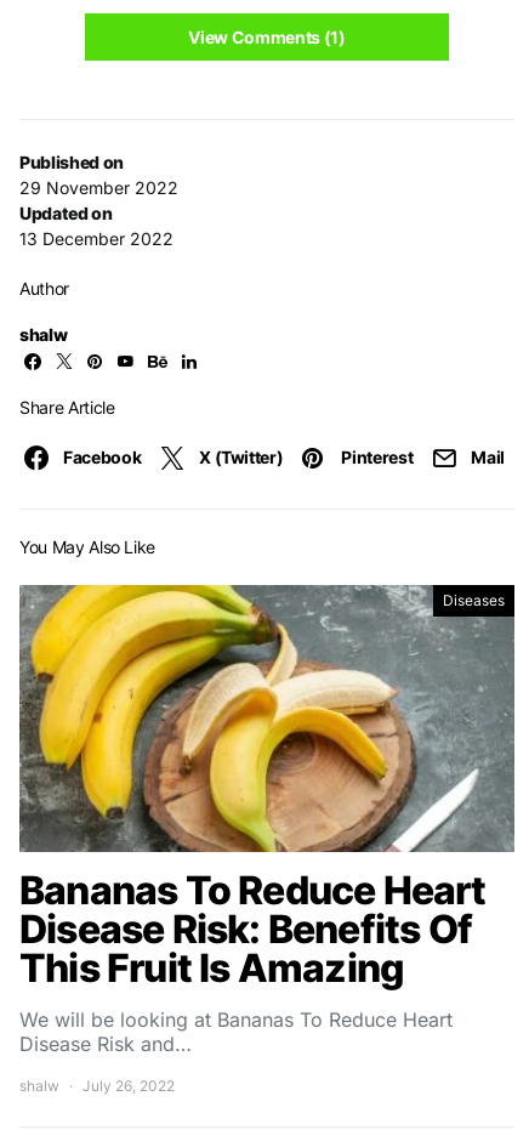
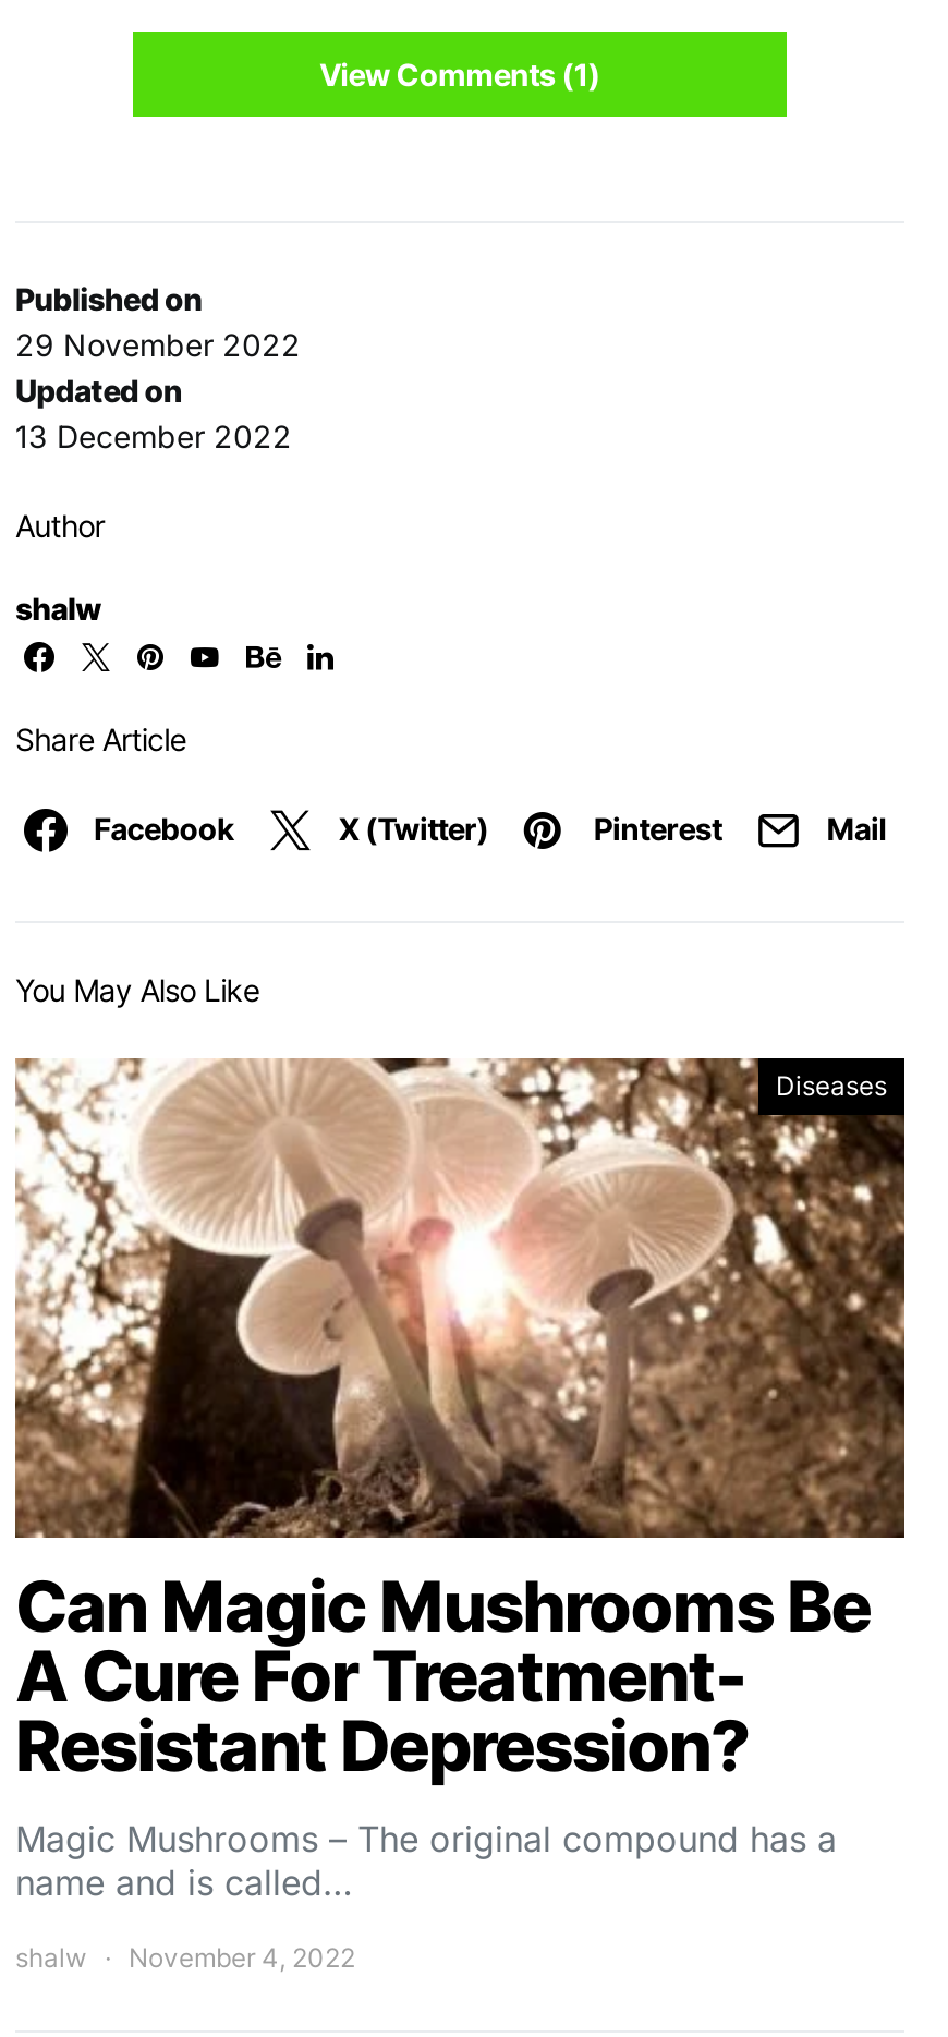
- [image]
- Bananas To Reduce Heart
- Disease Risk: Benefits Of
- This Fruit Is Amazing
- We will be looking at Bananas To Reduce Heart
- Disease Risk and…
+ [image]
+ Can Magic Mushrooms Be
+ A Cure For Treatment-
+ Resistant Depression?
+ Magic Mushrooms – The original compound has a
+ name and is called…

- shalw July 26, 2022
+ shalw November 4, 2022
